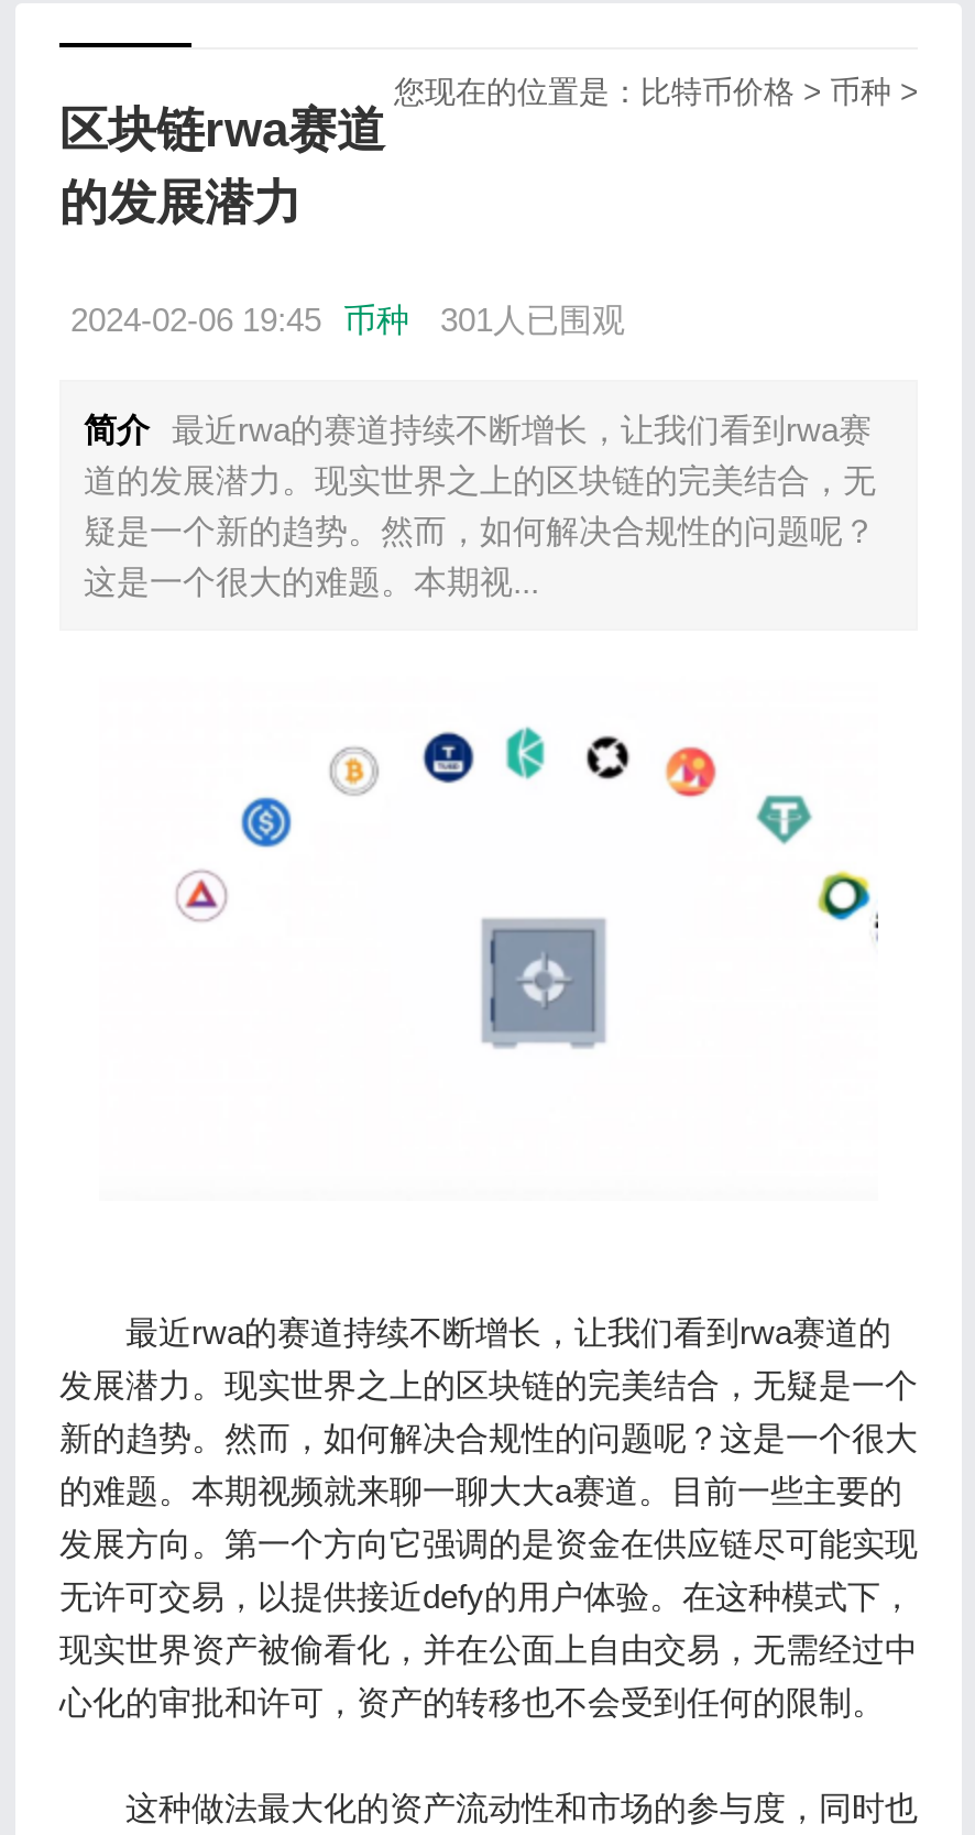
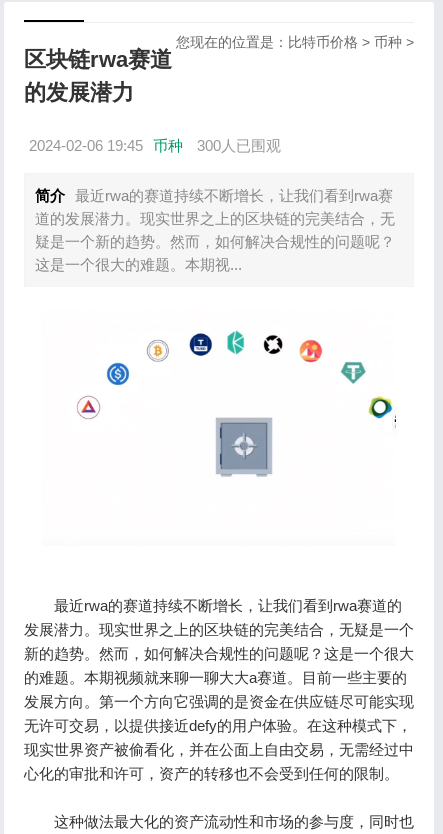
- 2024-02-06 19:45 币种 301人已围观
+ 2024-02-06 19:45 币种 300人已围观
